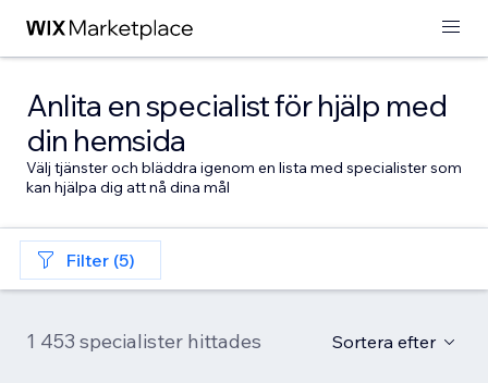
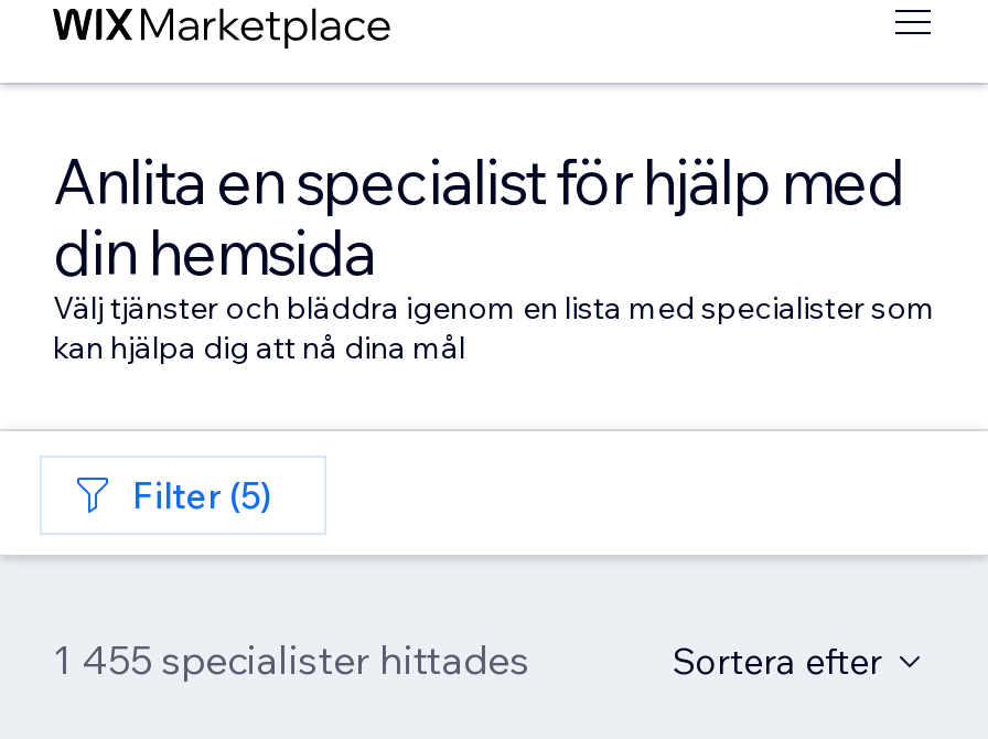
- 1 453 specialister hittades
+ 1 455 specialister hittades
